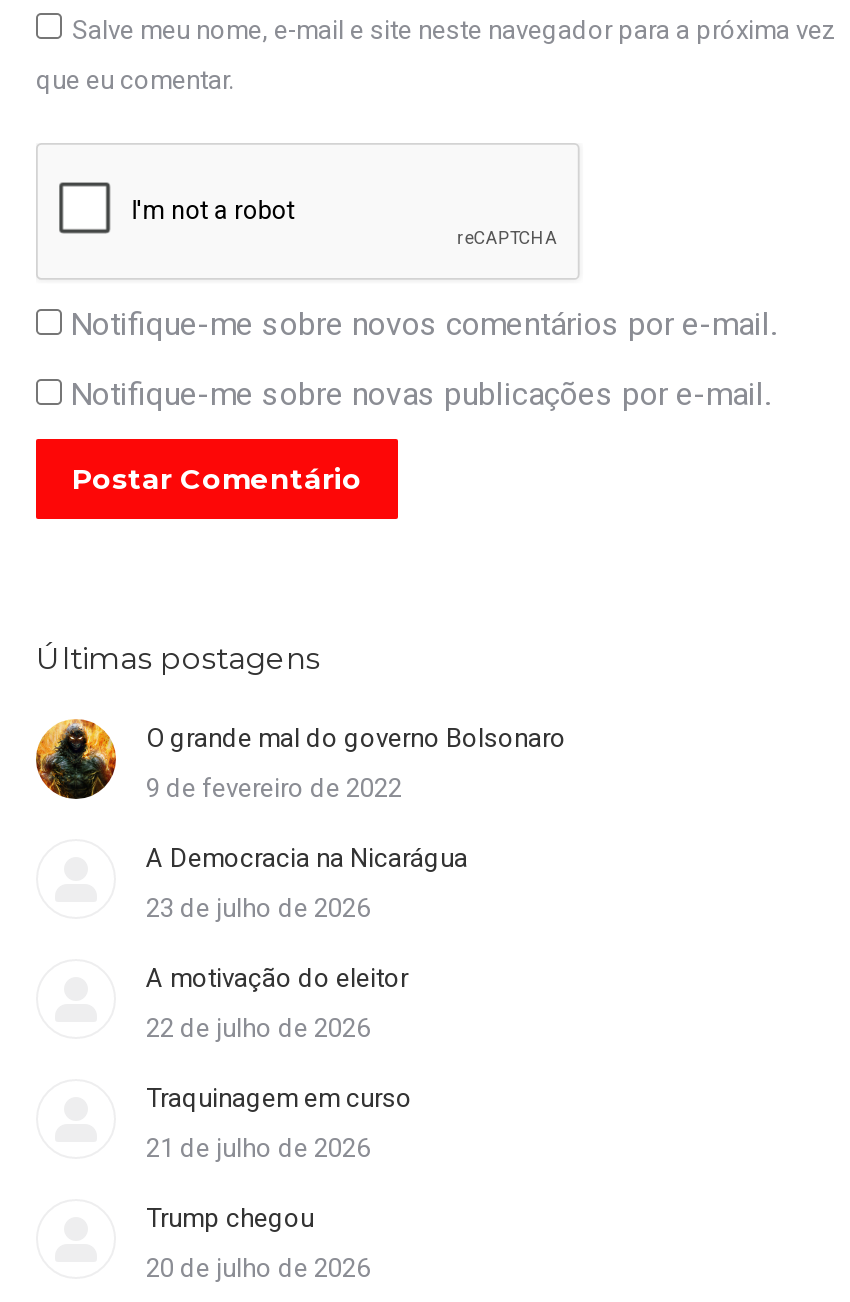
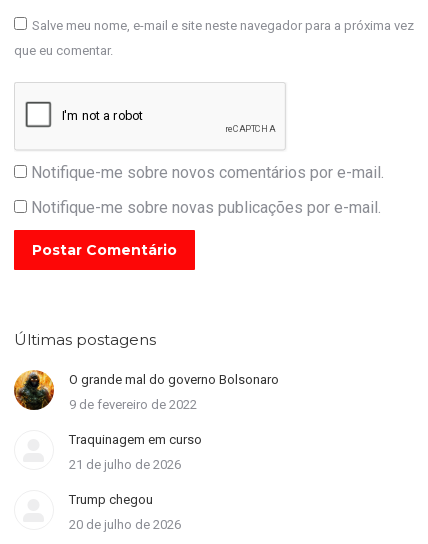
- A Democracia na Nicarágua
- 23 de julho de 2026
- A motivação do eleitor
- 22 de julho de 2026
